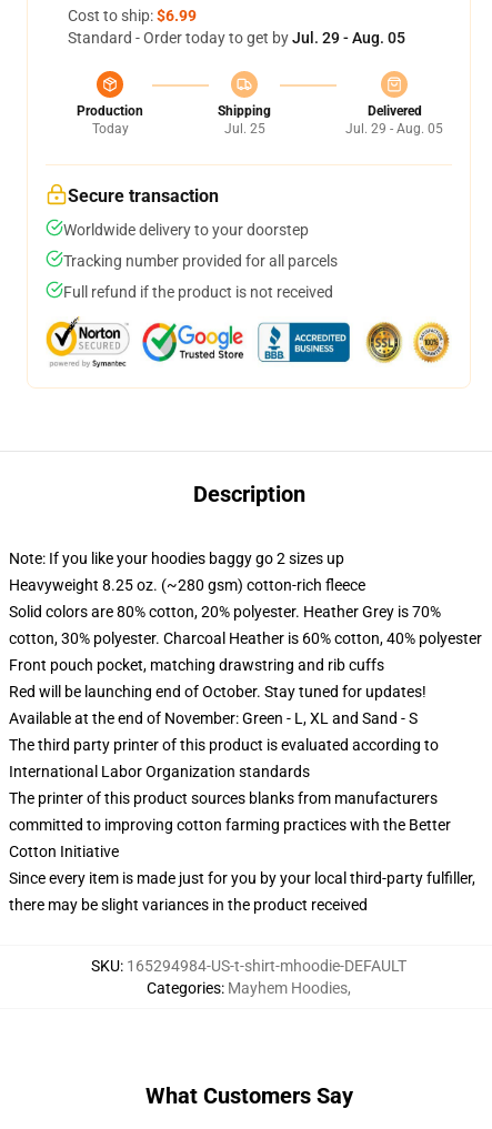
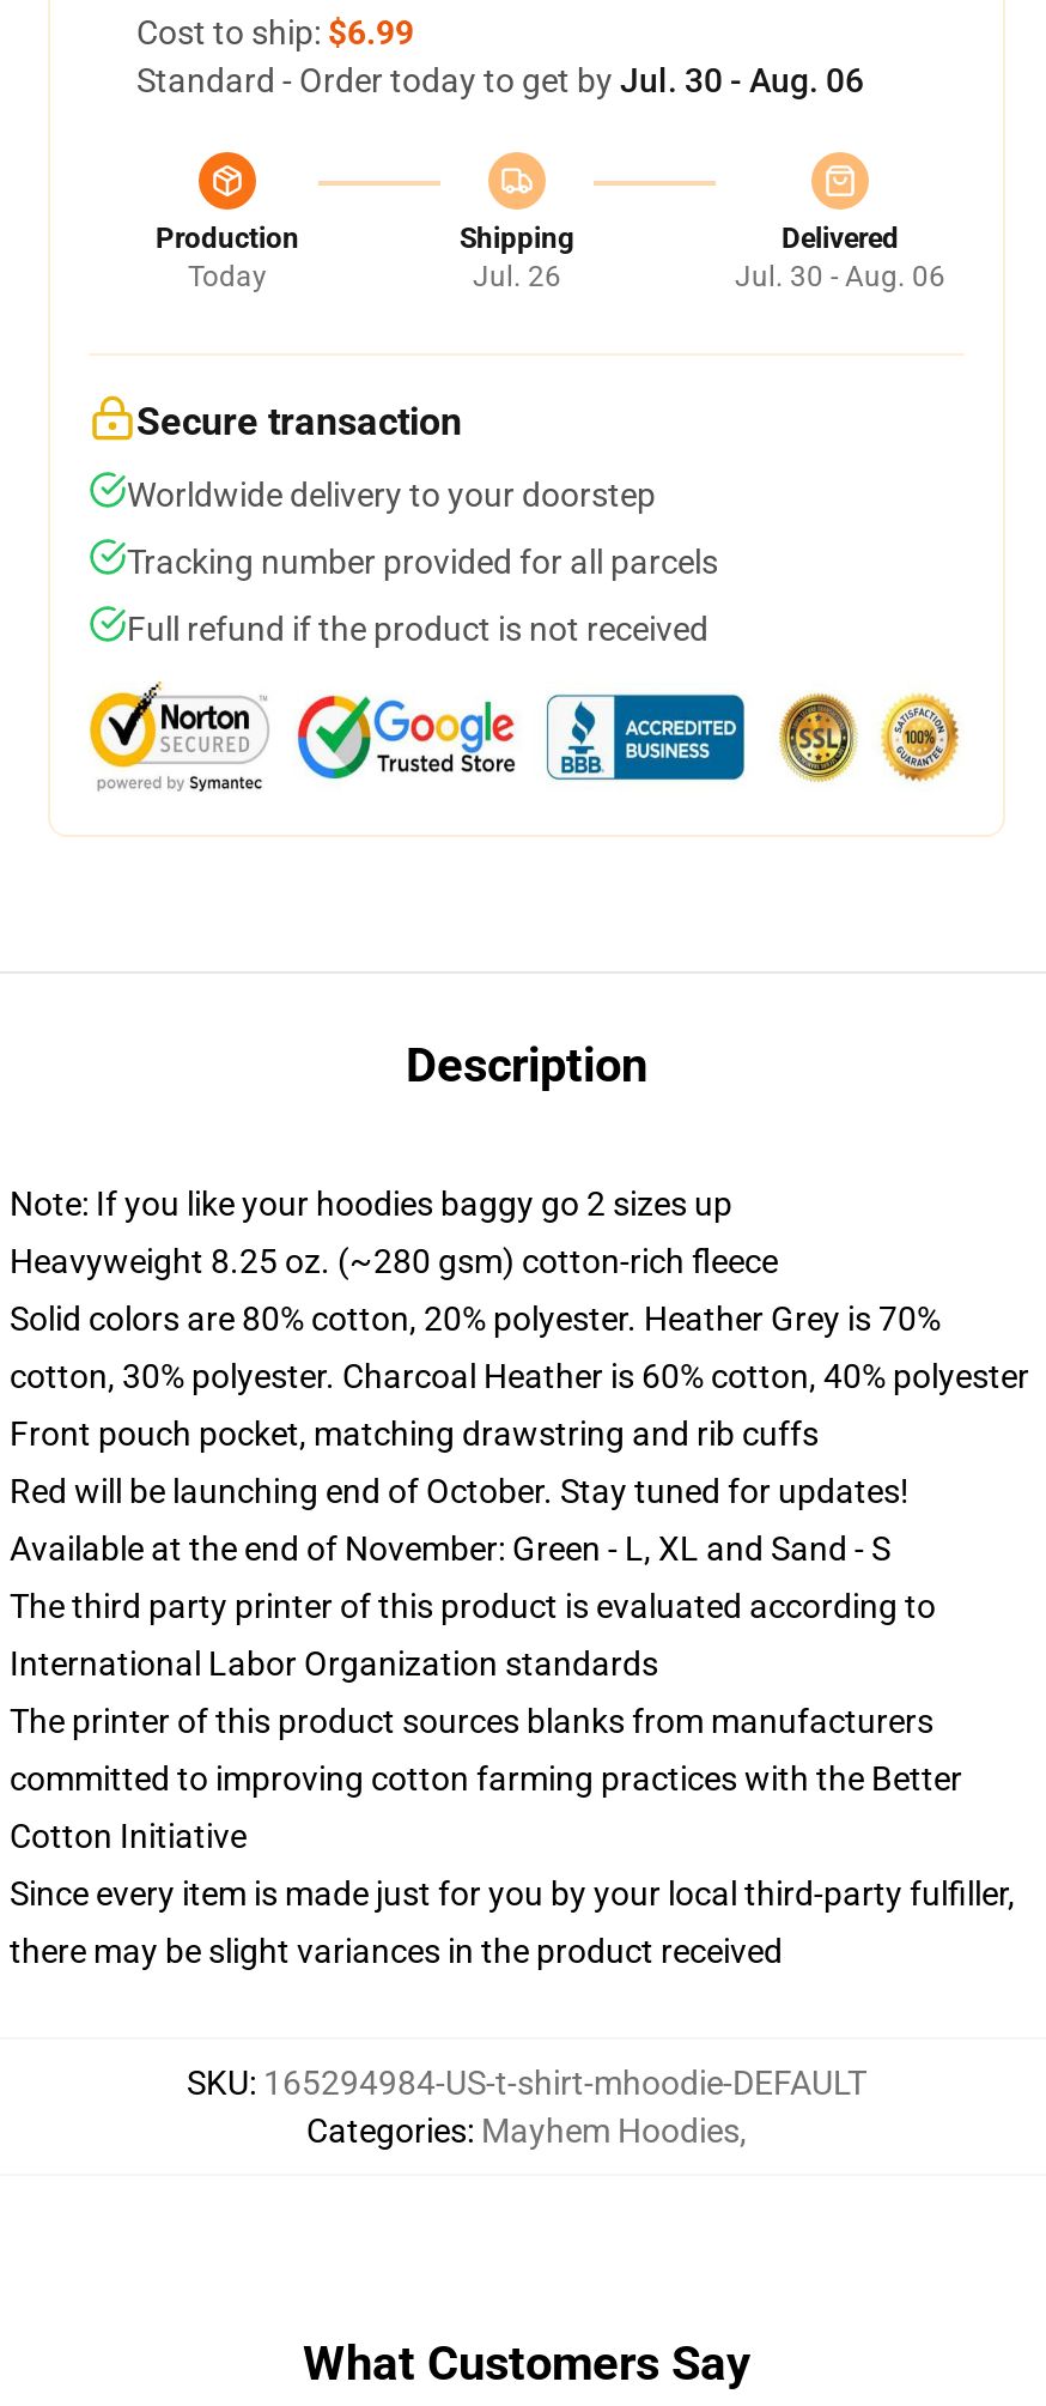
- Standard - Order today to get by Jul. 29 - Aug. 05
+ Standard - Order today to get by Jul. 30 - Aug. 06

- Jul. 25
+ Jul. 26

- Jul. 29 - Aug. 05
+ Jul. 30 - Aug. 06
